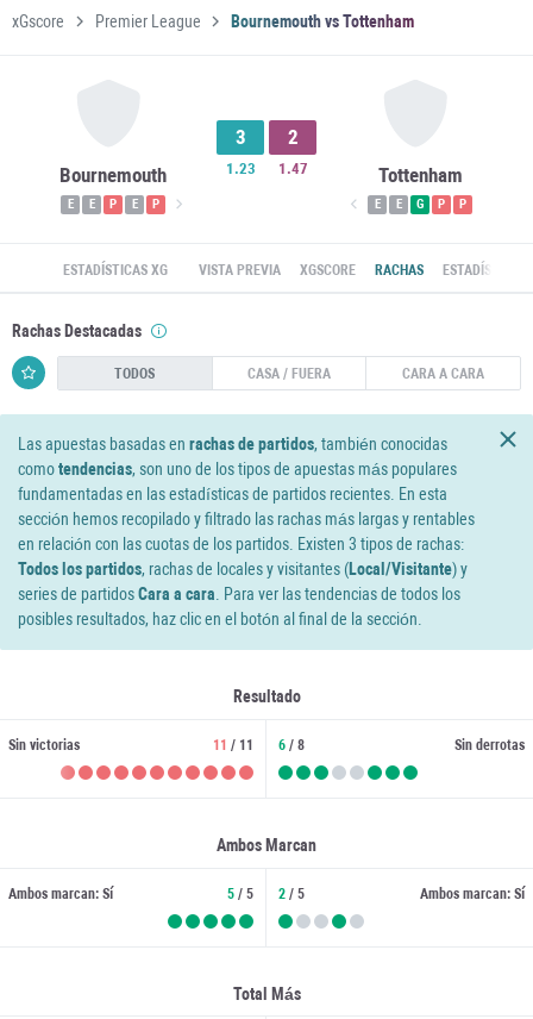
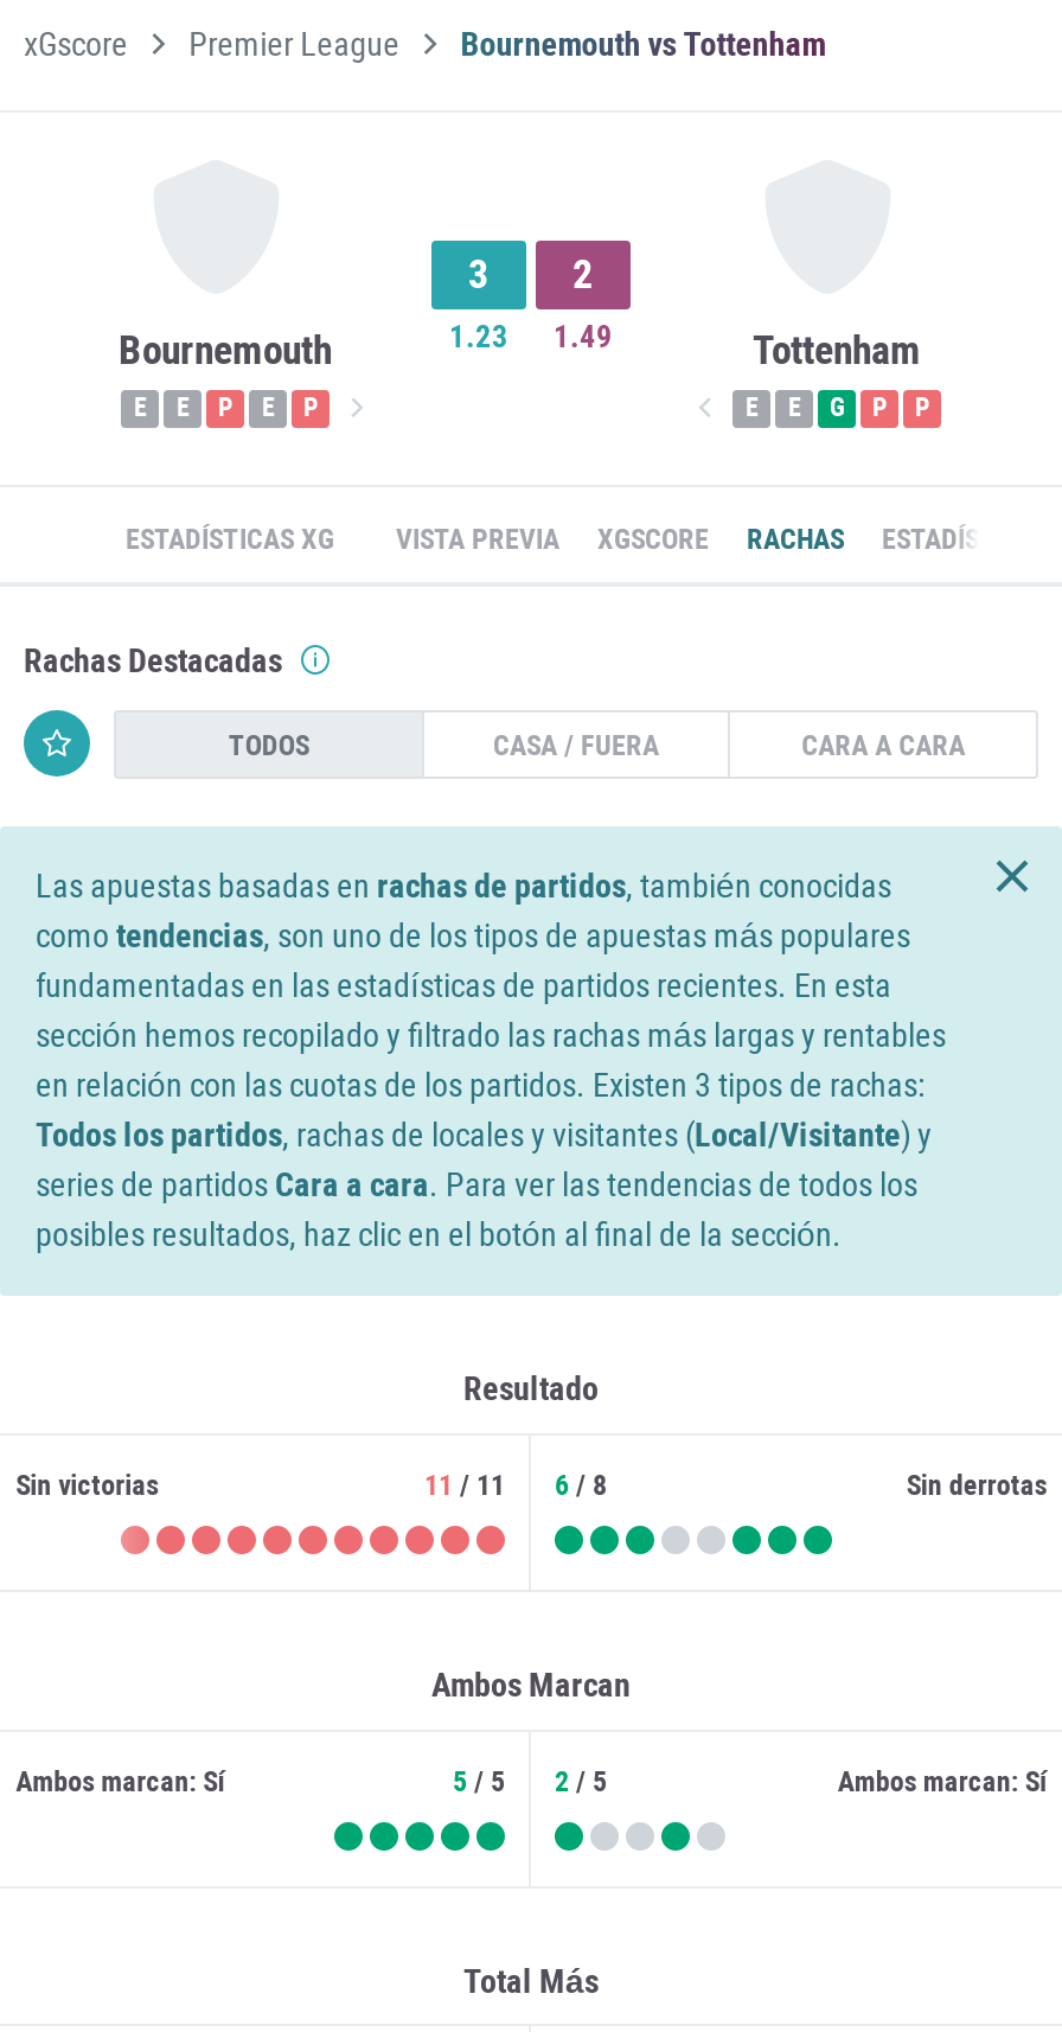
- 1.23 1.47
+ 1.23 1.49
